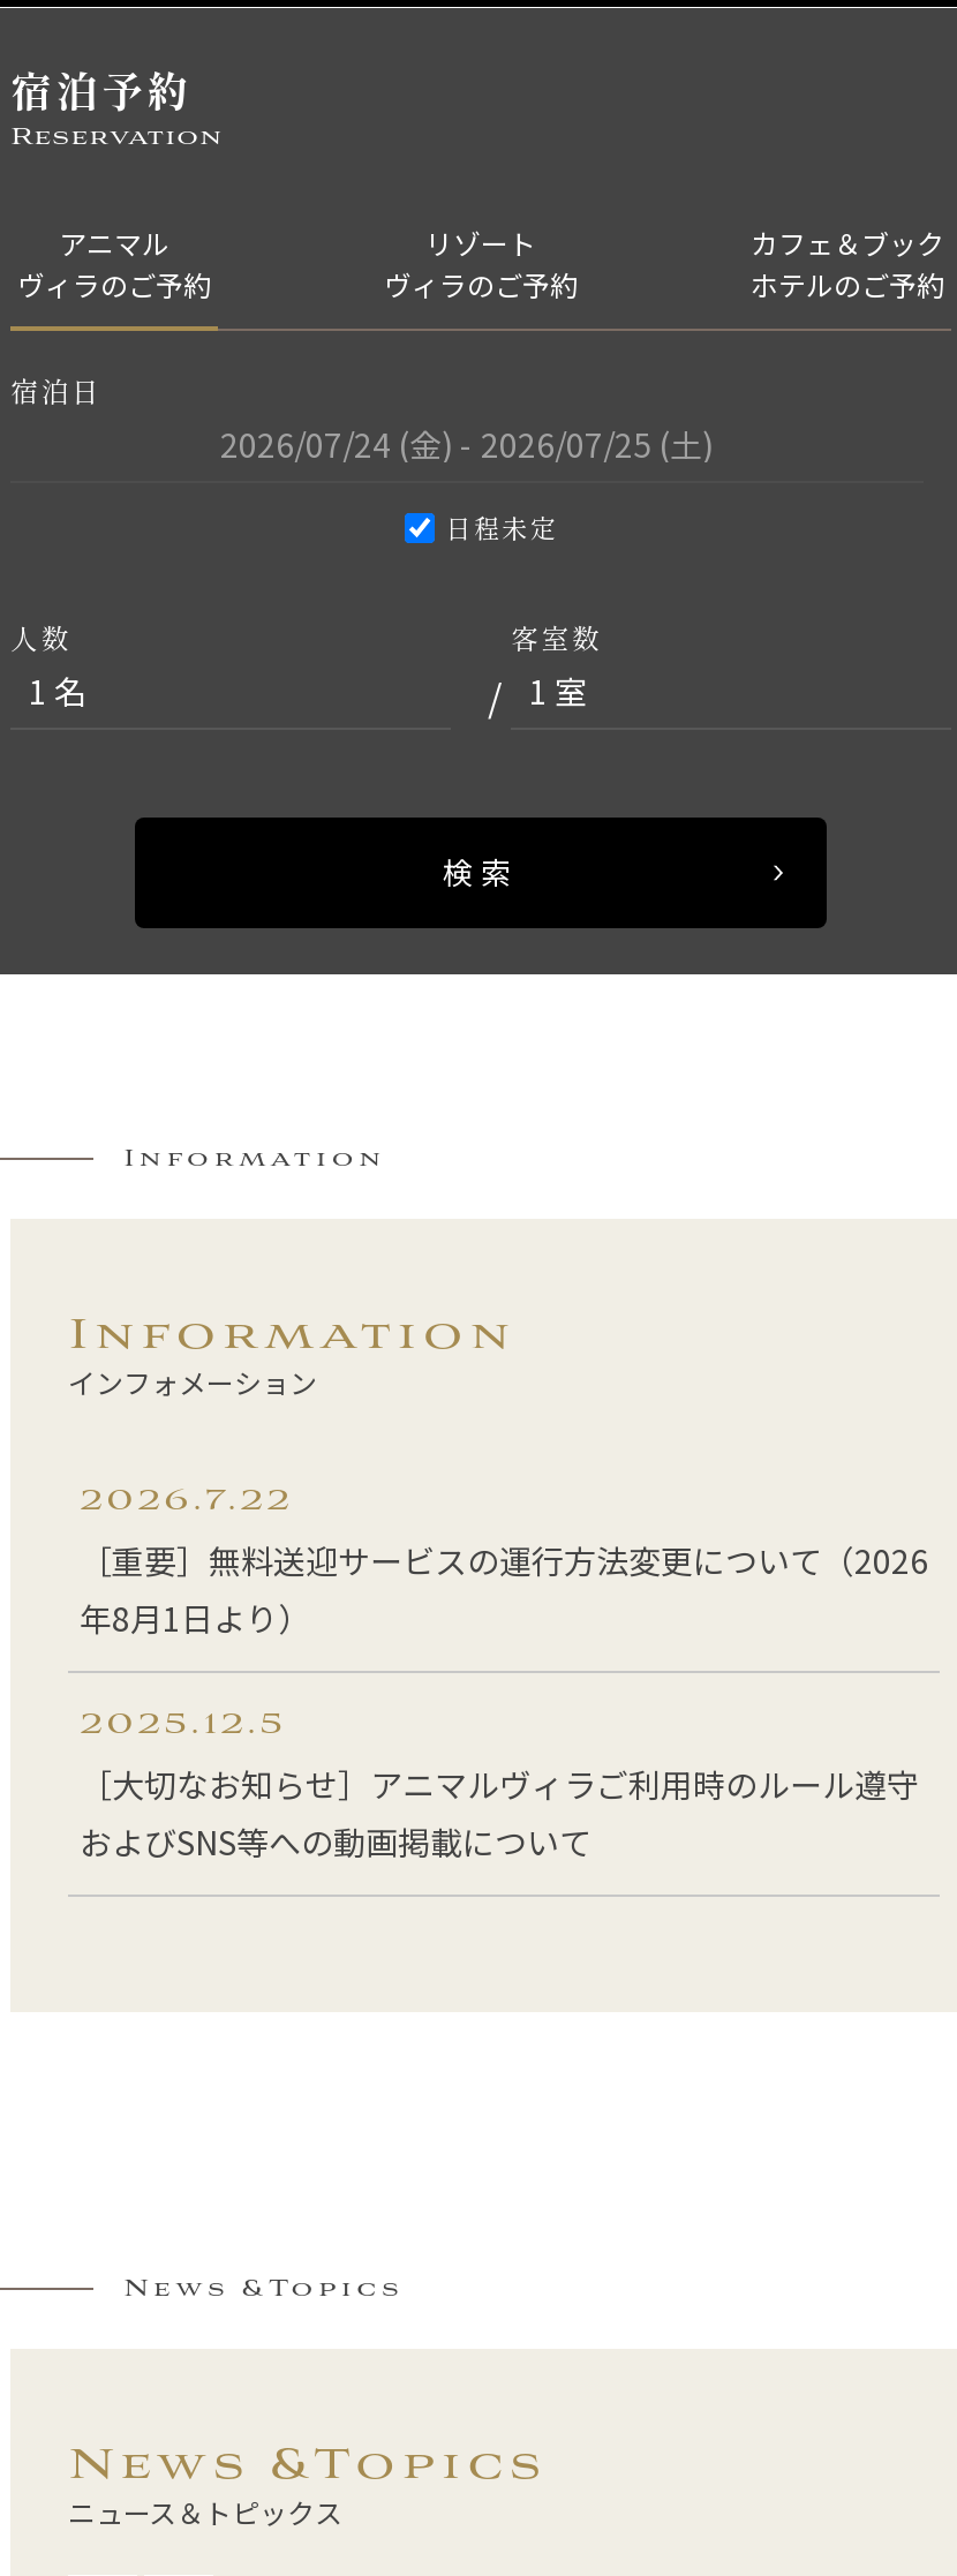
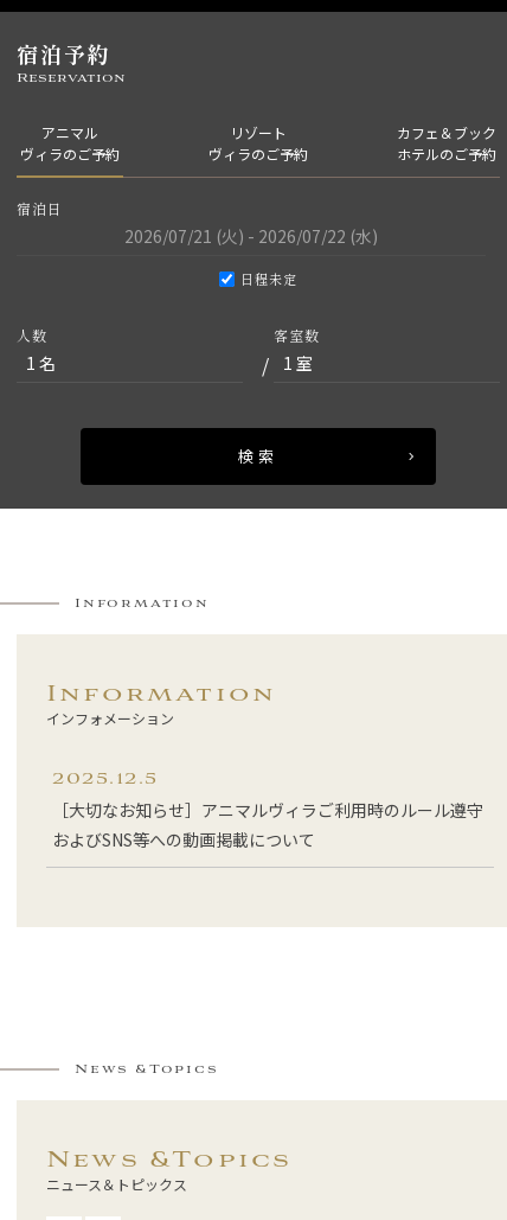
- 2026.7.22
- ［重要］無料送迎サービスの運行方法変更について（2026
- 年8月1日より）
